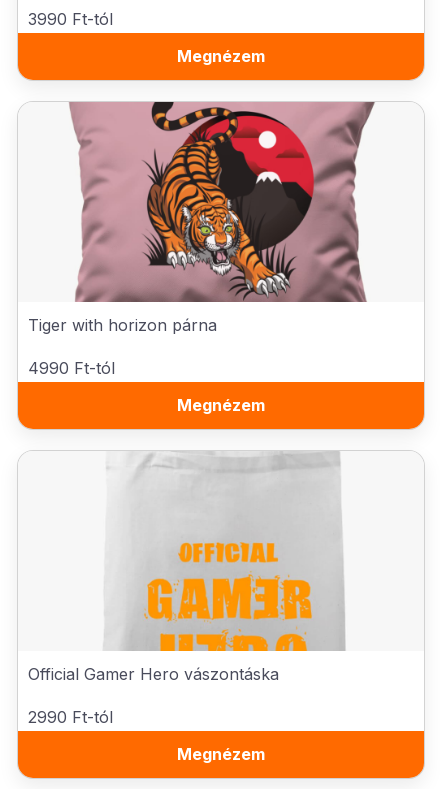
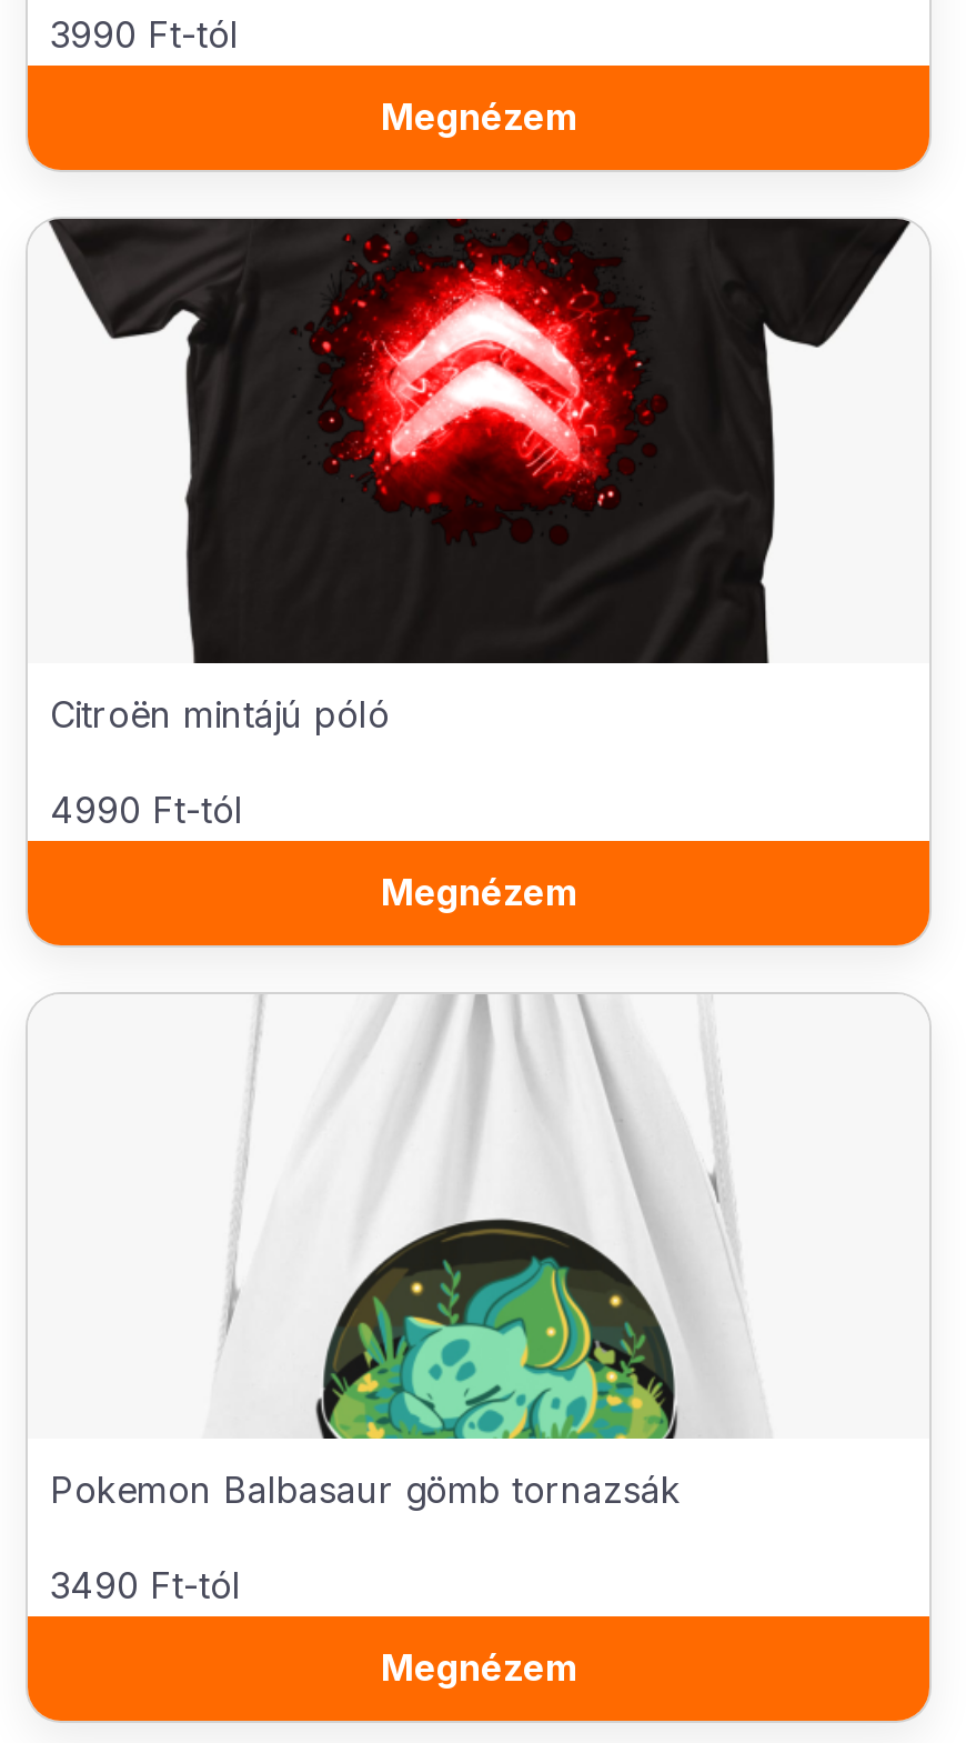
- [image]
- Tiger with horizon párna
+ [image]
+ Citroën mintájú póló

- [image]
- Official Gamer Hero vászontáska
+ [image]
+ Pokemon Balbasaur gömb tornazsák

- 2990 Ft-tól
+ 3490 Ft-tól
